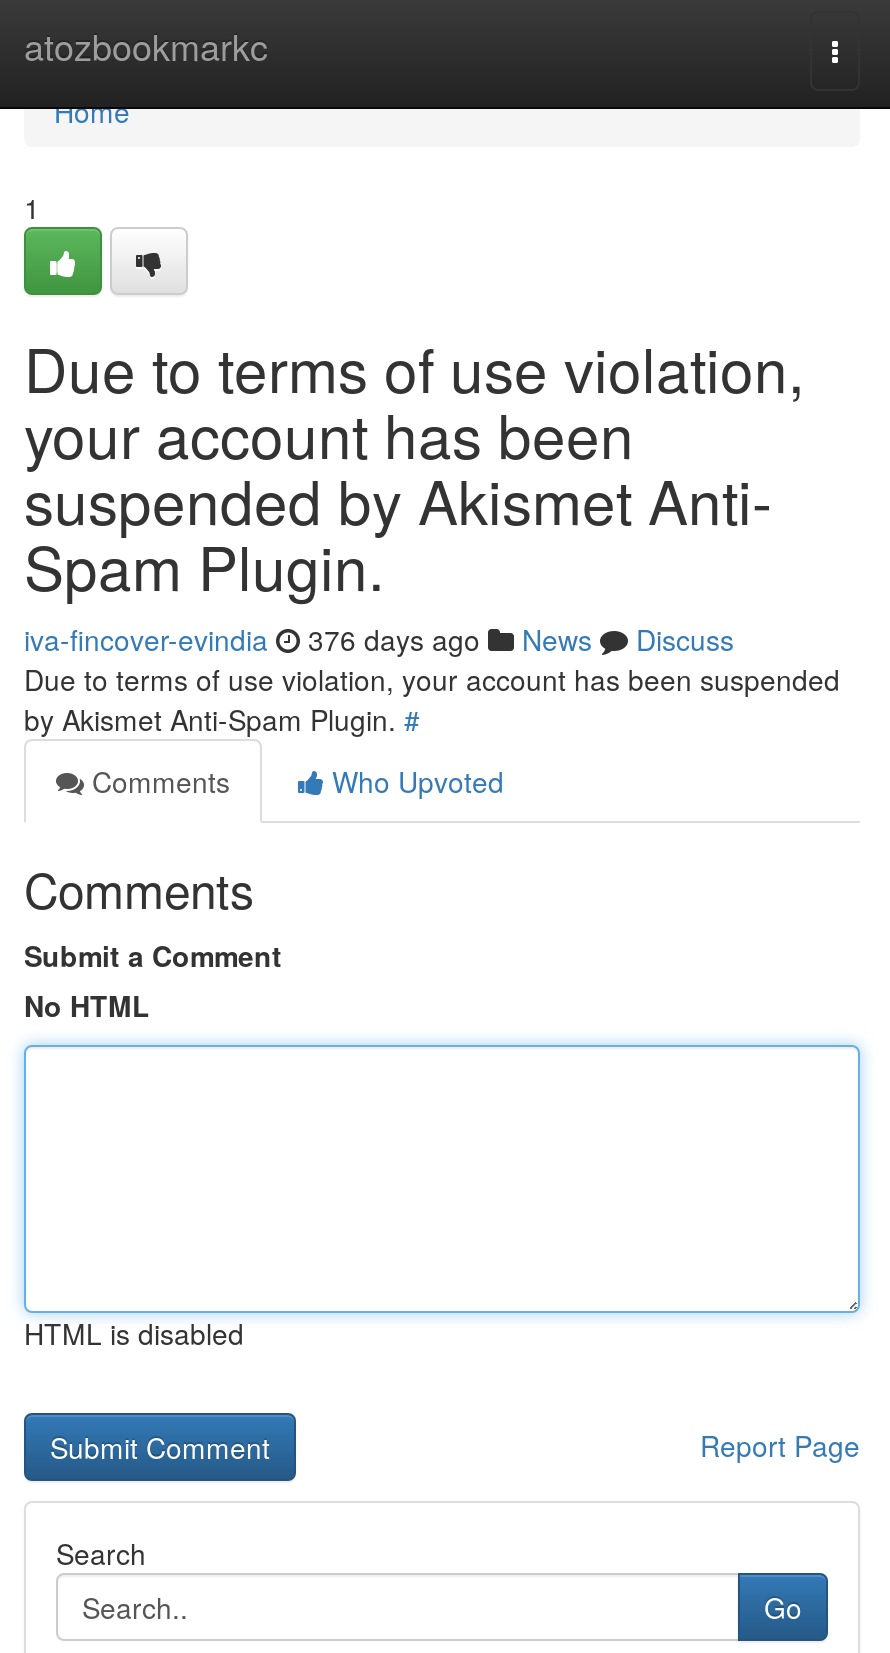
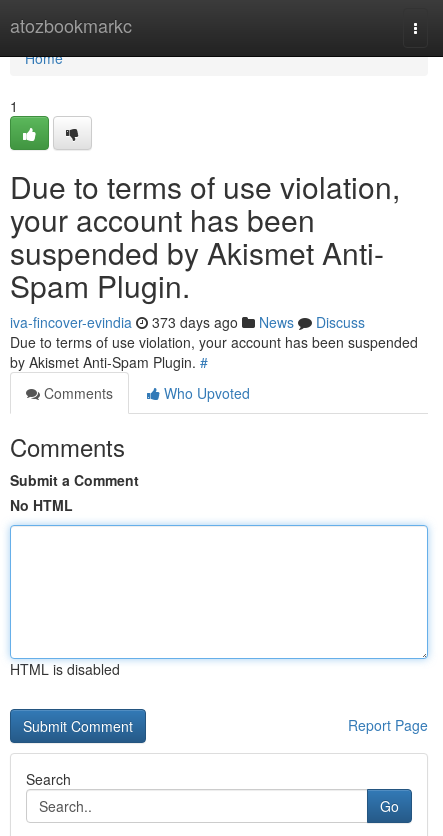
- iva-fincover-evindia 376 days ago News Discuss
+ iva-fincover-evindia 373 days ago News Discuss
